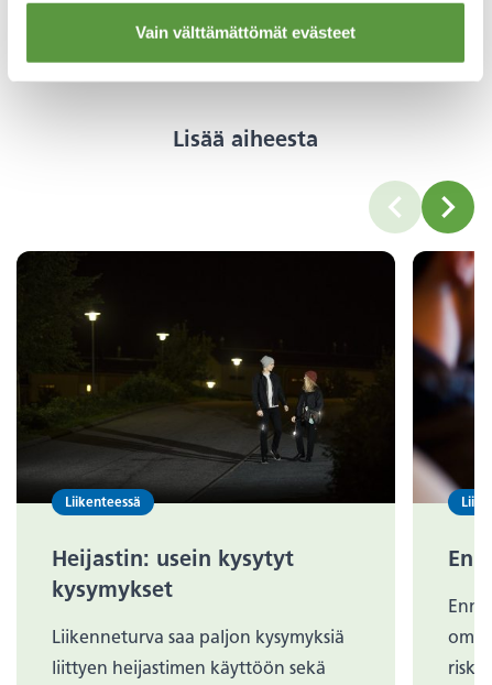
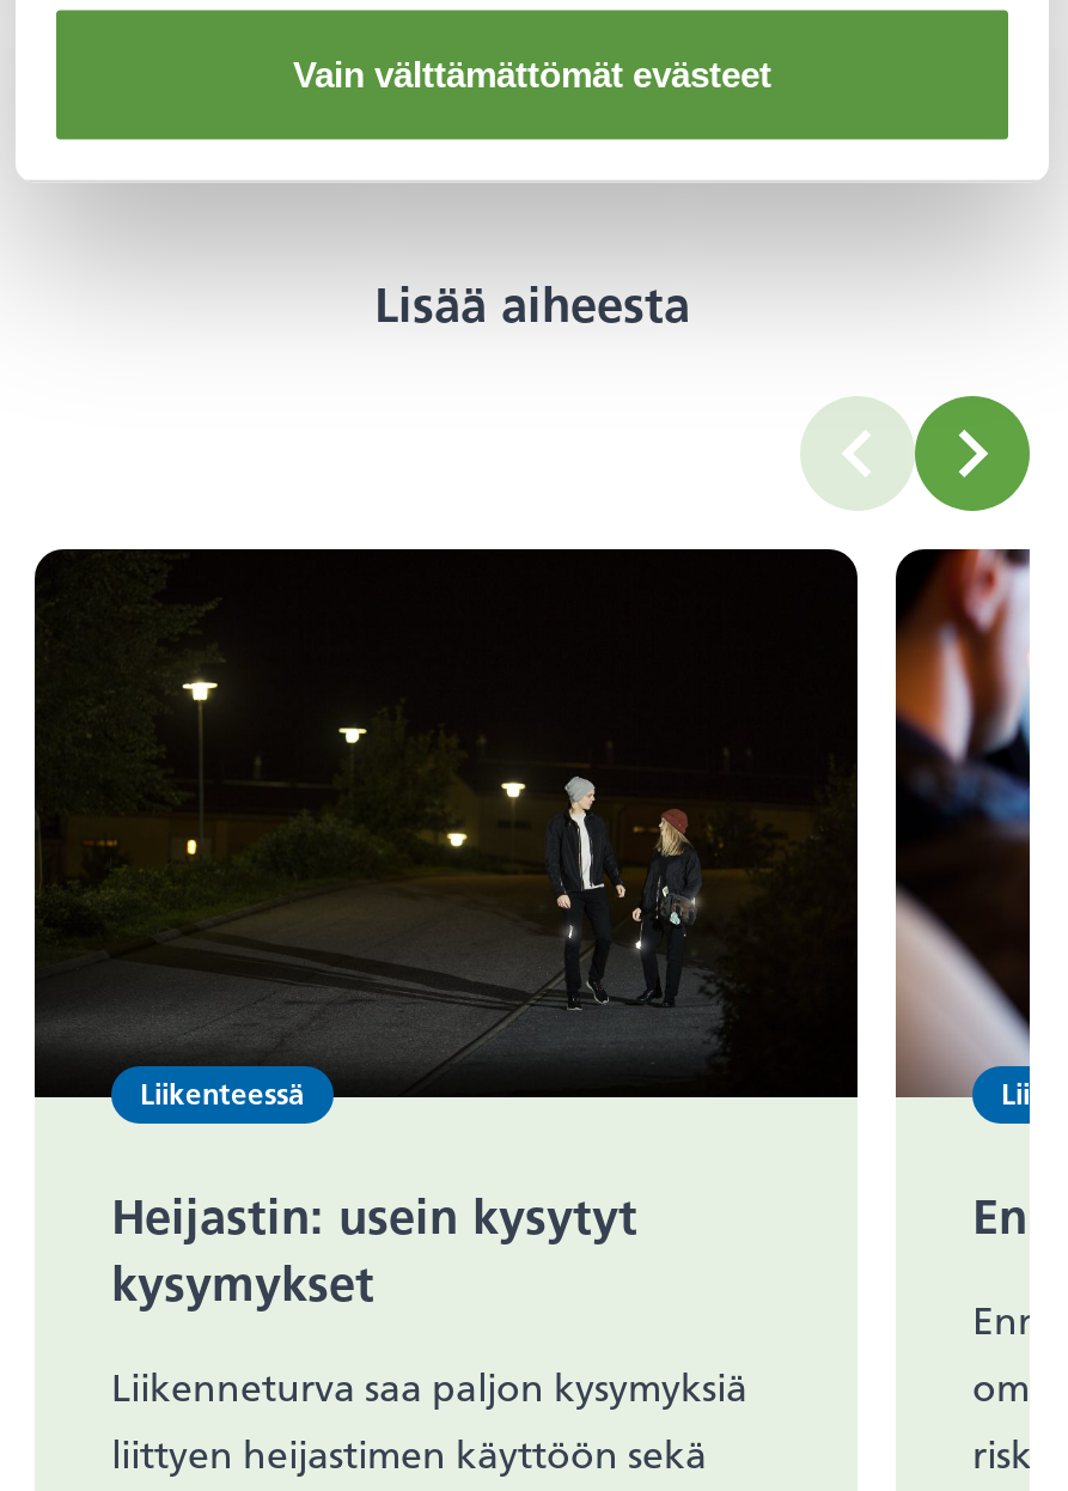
- [image]
+ [image]
